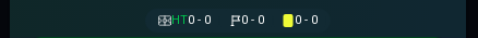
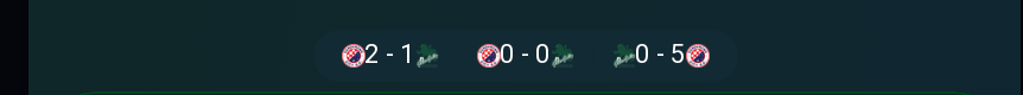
- HT 0 - 0
+ 2 - 1

- 0 - 0
+ 0 - 5
